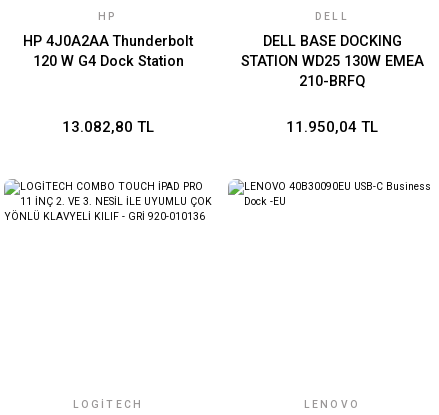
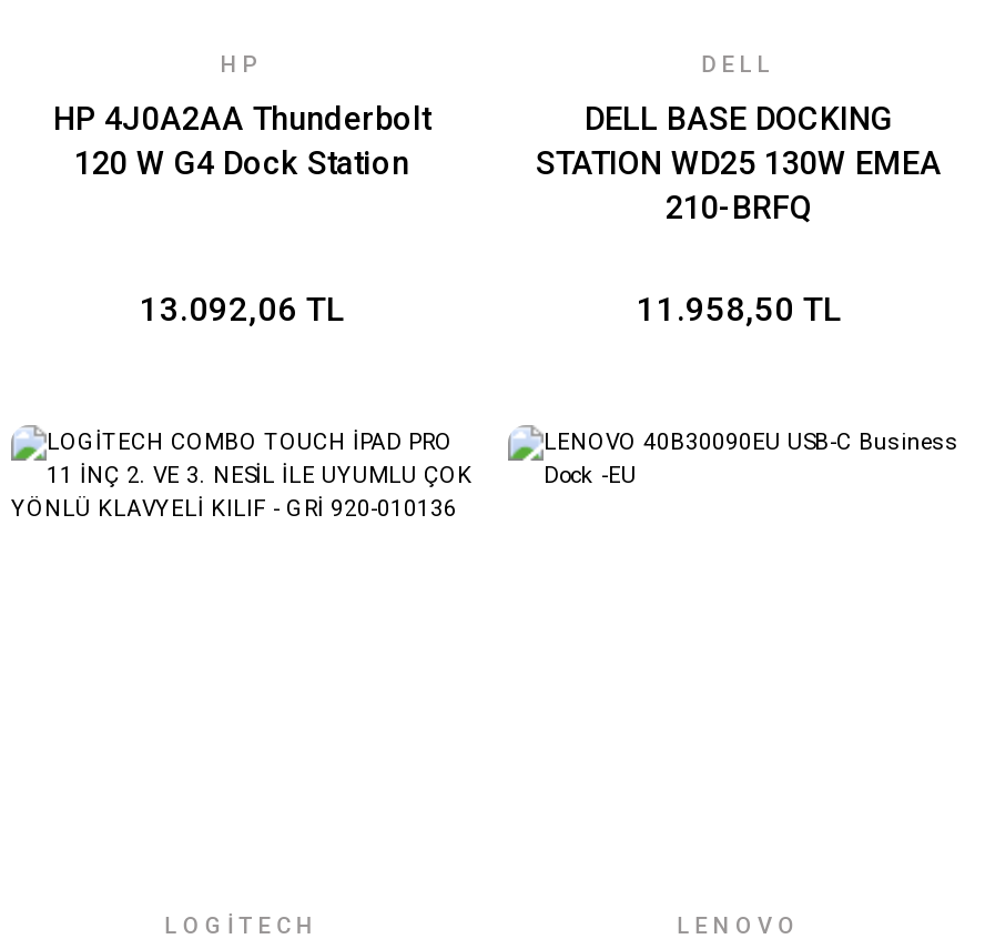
- 13.082,80 TL
+ 13.092,06 TL

- 11.950,04 TL
+ 11.958,50 TL
